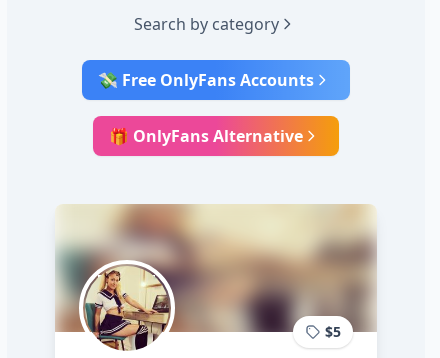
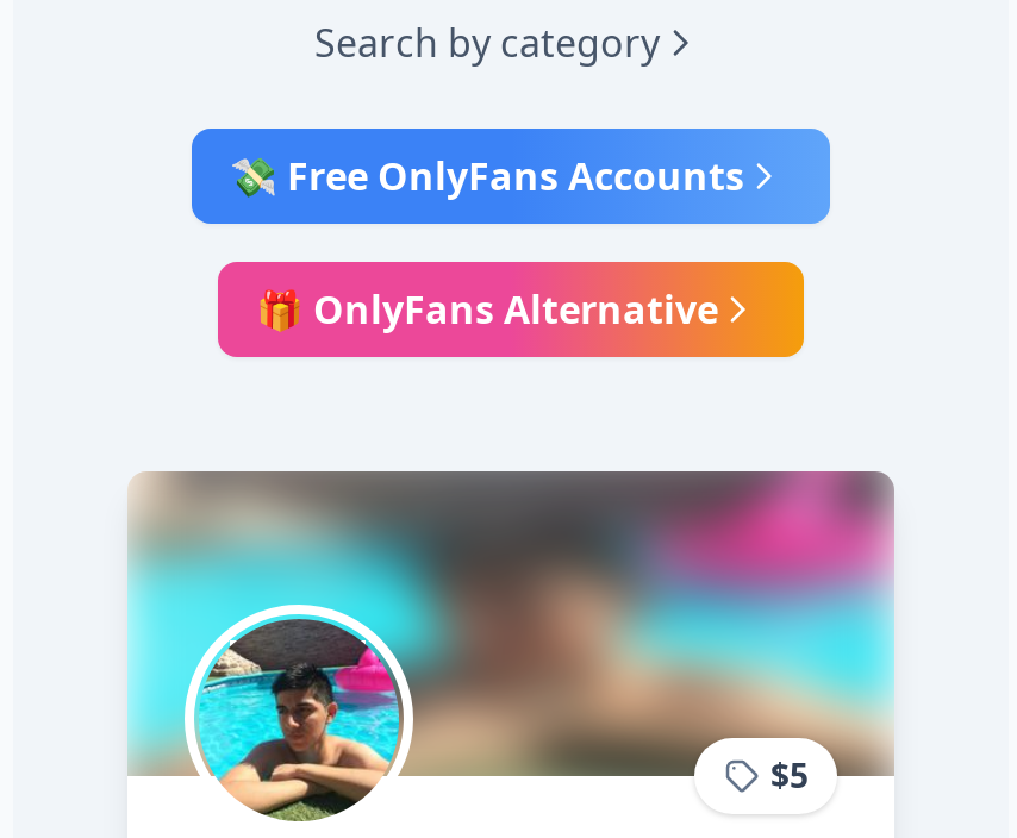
- [image]
+ [image]
